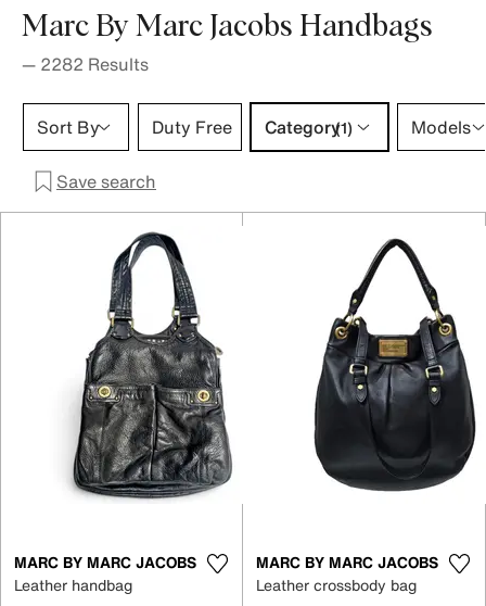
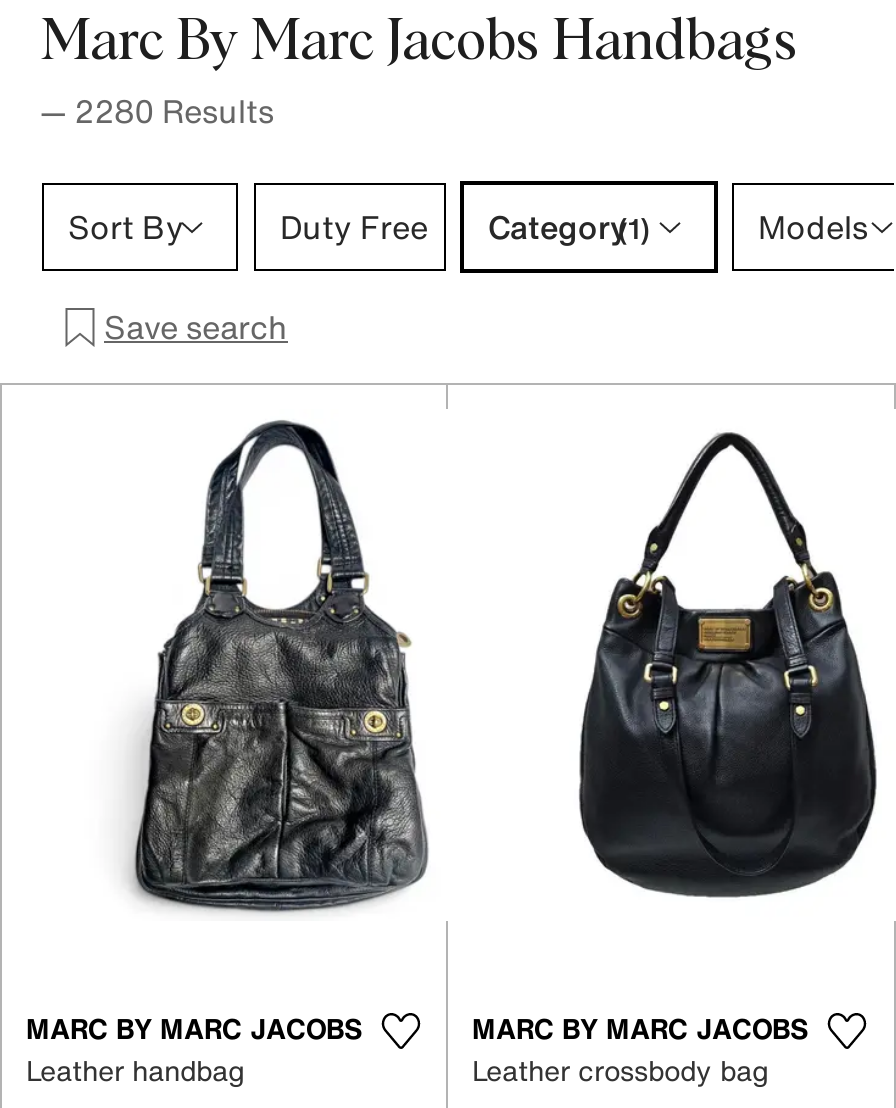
- — 2282 Results
+ — 2280 Results
